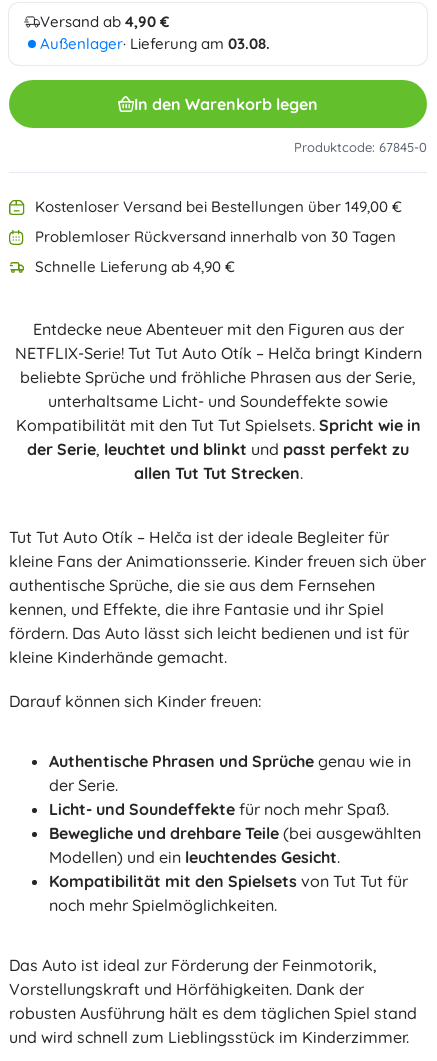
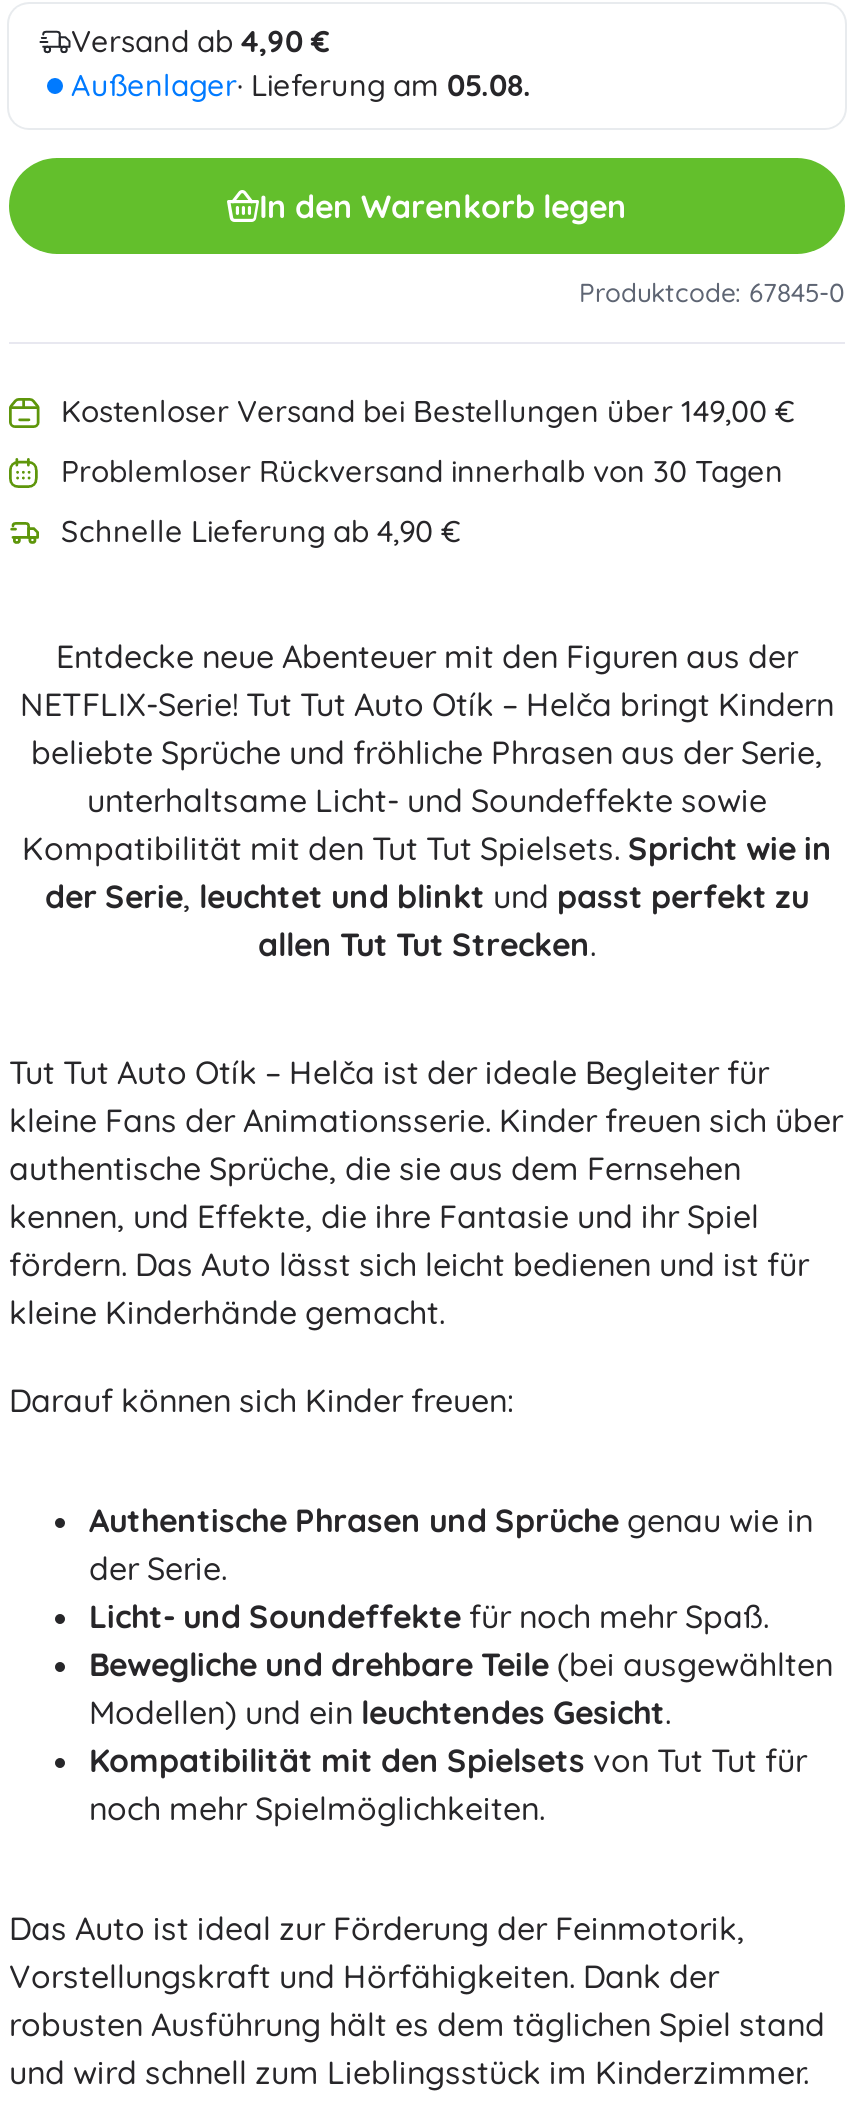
- Außenlager · Lieferung am 03.08.
+ Außenlager · Lieferung am 05.08.
